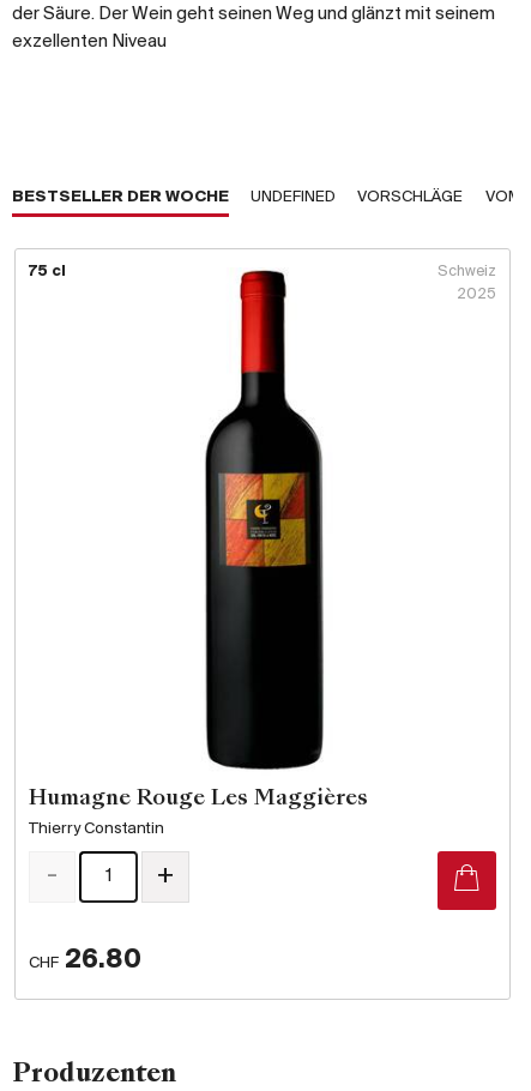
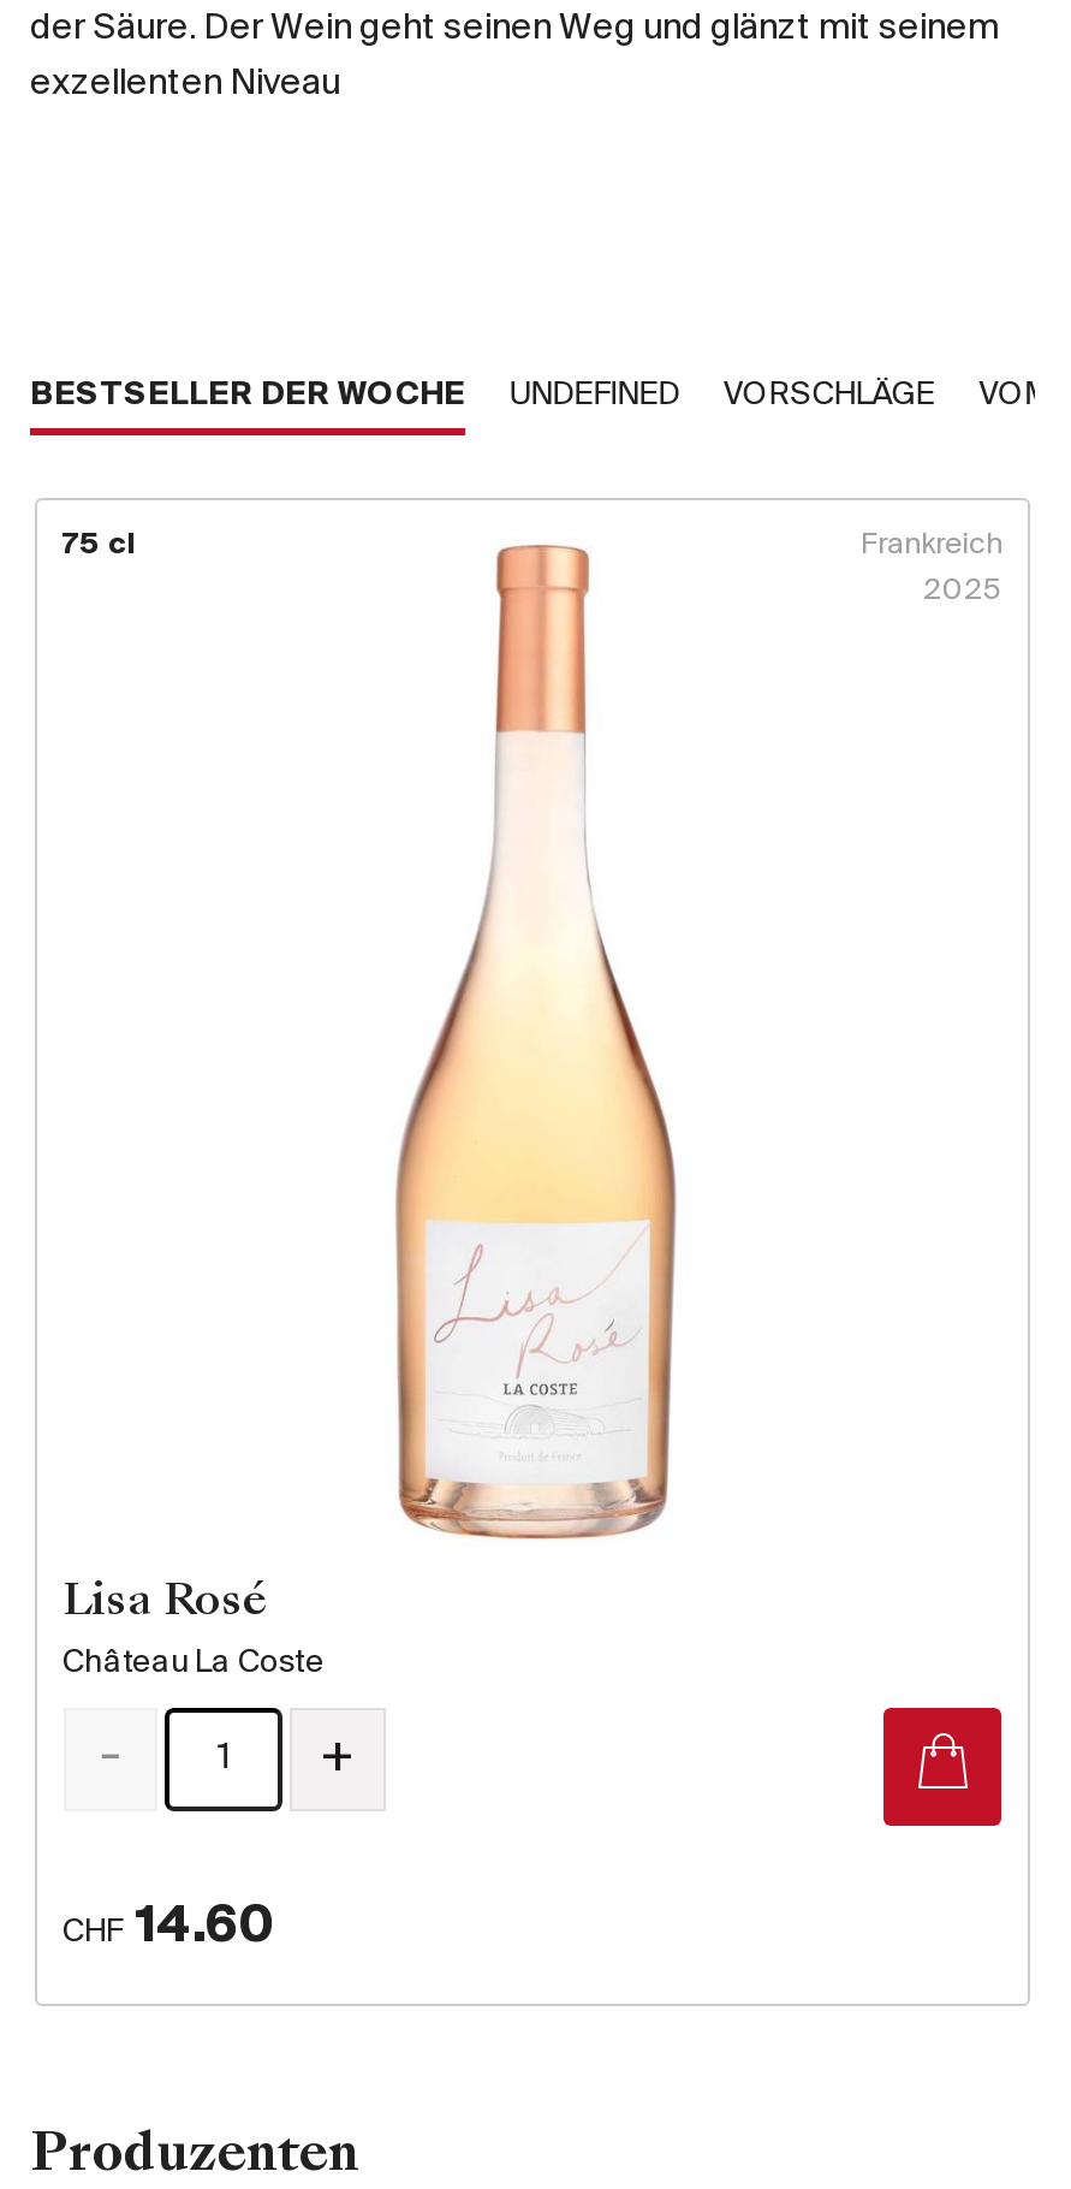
- [image]
+ [image]

- Schweiz
+ Frankreich

- Humagne Rouge Les Maggières
+ Lisa Rosé

- Thierry Constantin
+ Château La Coste

- CHF 26.80
+ CHF 14.60
